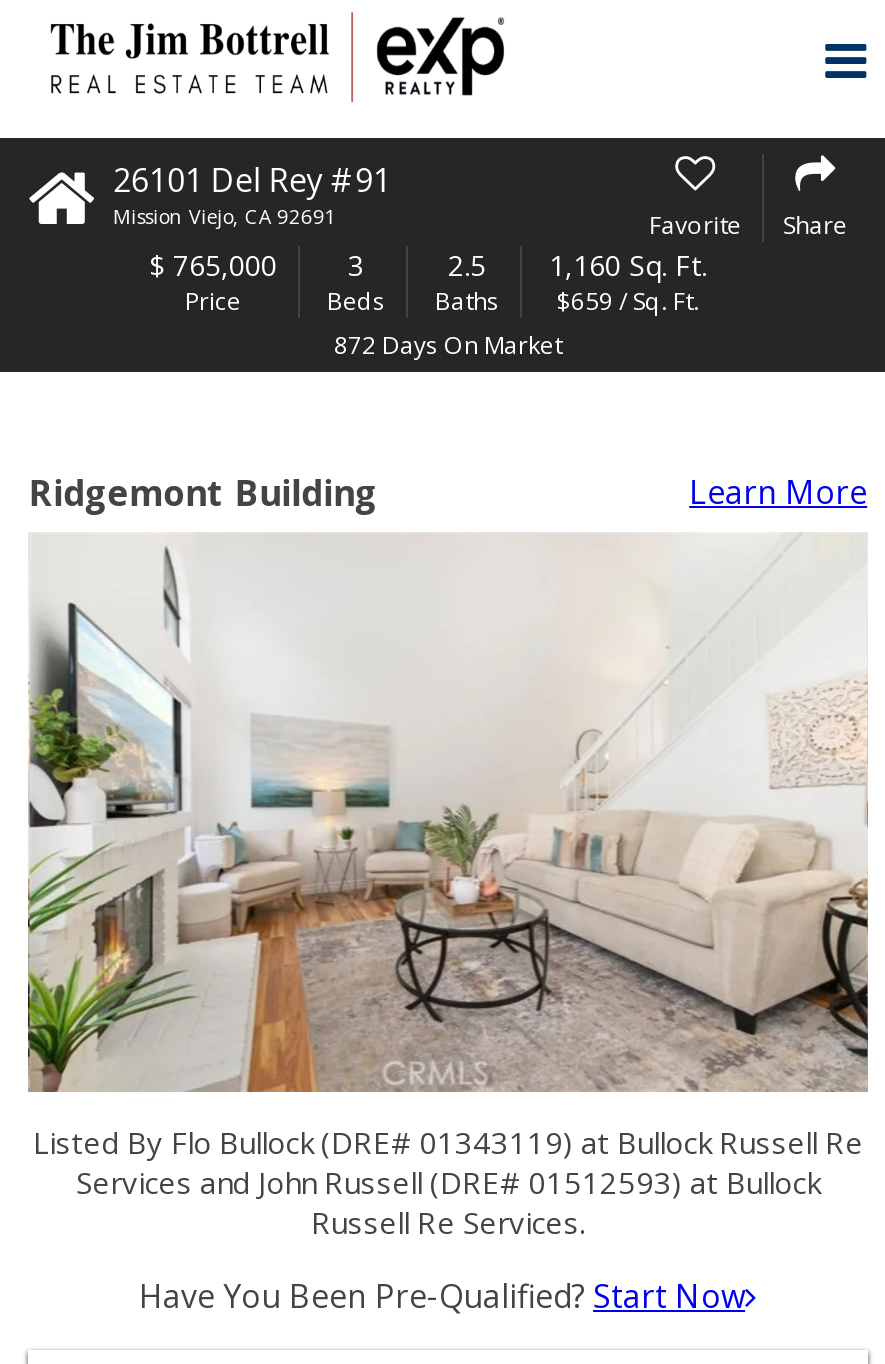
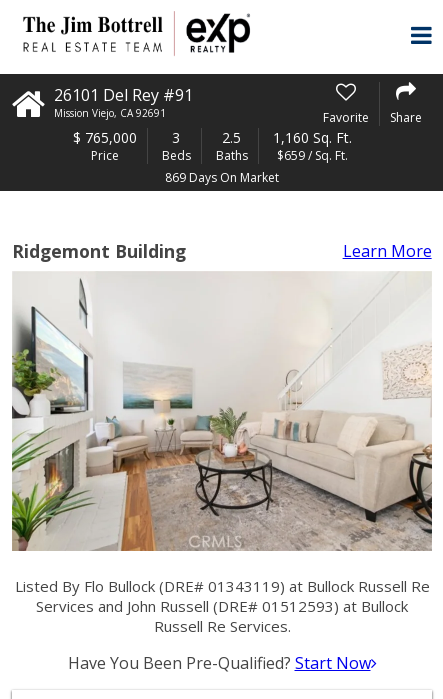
- 872 Days On Market
+ 869 Days On Market
